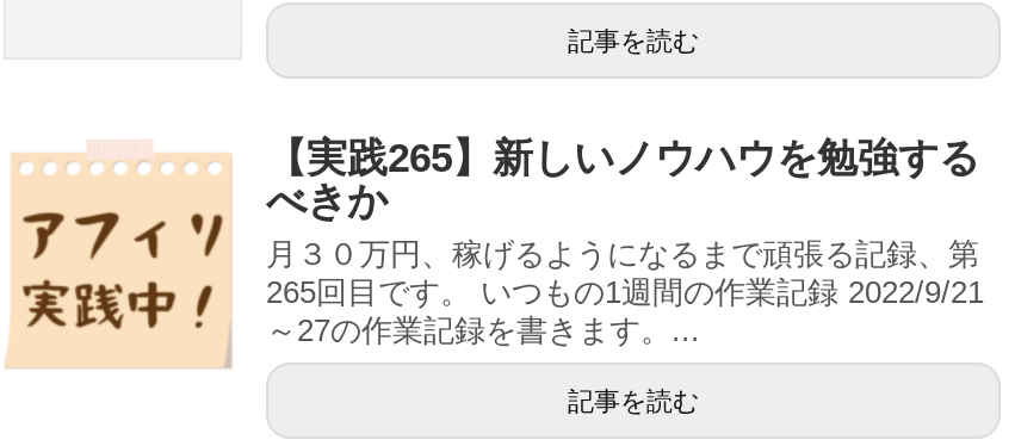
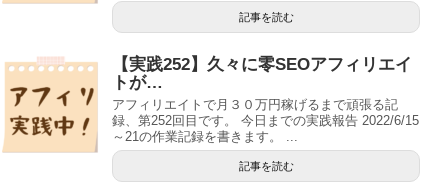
- 【実践265】新しいノウハウを勉強する
- べきか
- 月３０万円、稼げるようになるまで頑張る記録、第
- 265回目です。 いつもの1週間の作業記録 2022/9/21
- ～27の作業記録を書きます。...
+ 【実践252】久々に零SEOアフィリエイ
+ トが…
+ アフィリエイトで月３０万円稼げるまで頑張る記
+ 録、第252回目です。 今日までの実践報告 2022/6/15
+ ～21の作業記録を書きます。 ...
